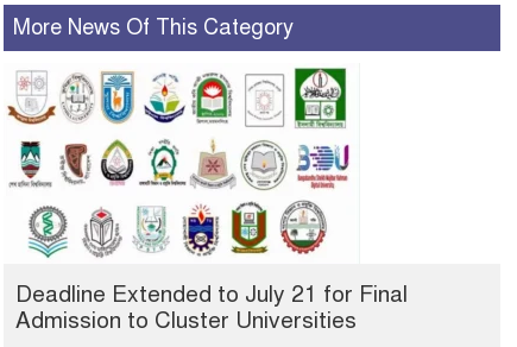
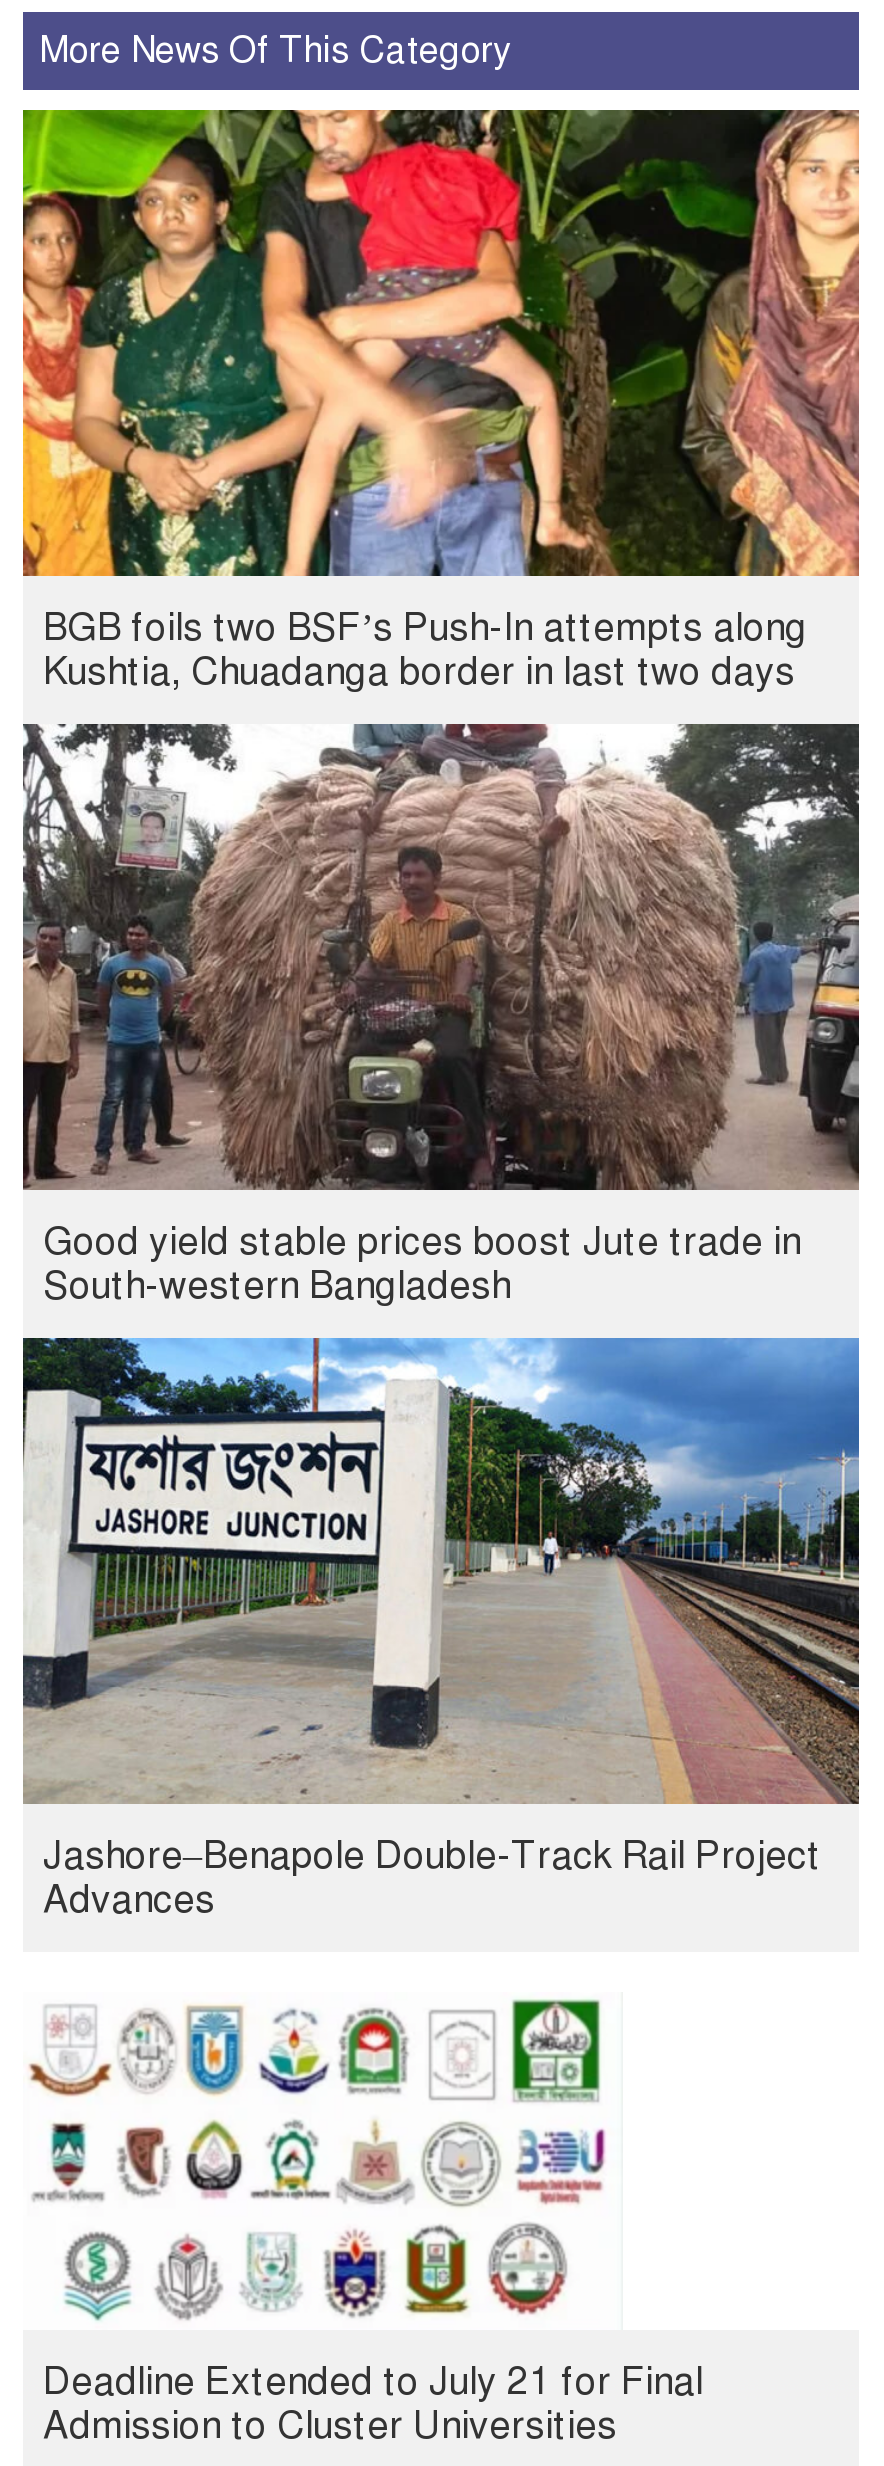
+ [image]
+ BGB foils two BSF’s Push-In attempts along
+ Kushtia, Chuadanga border in last two days

+ [image]
+ Good yield stable prices boost Jute trade in
+ South-western Bangladesh

+ [image]
+ Jashore–Benapole Double-Track Rail Project
+ Advances
